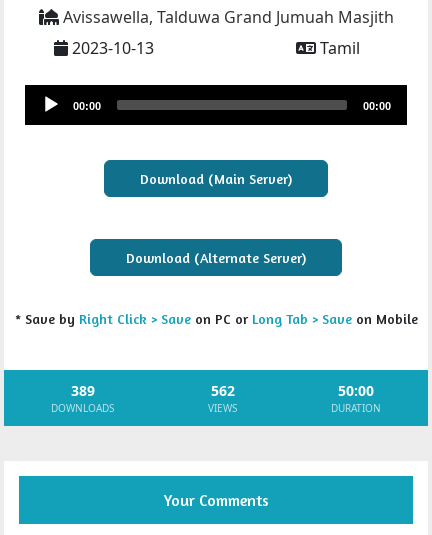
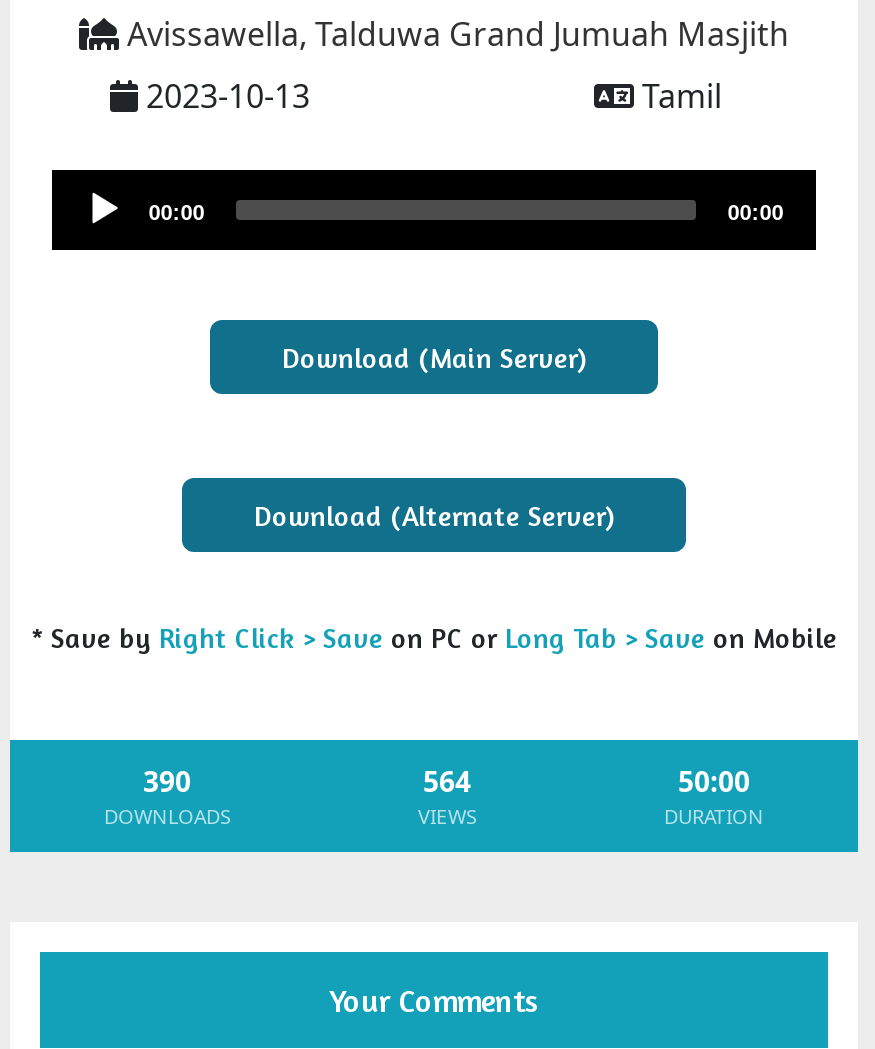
- 389
+ 390

- 562
+ 564
